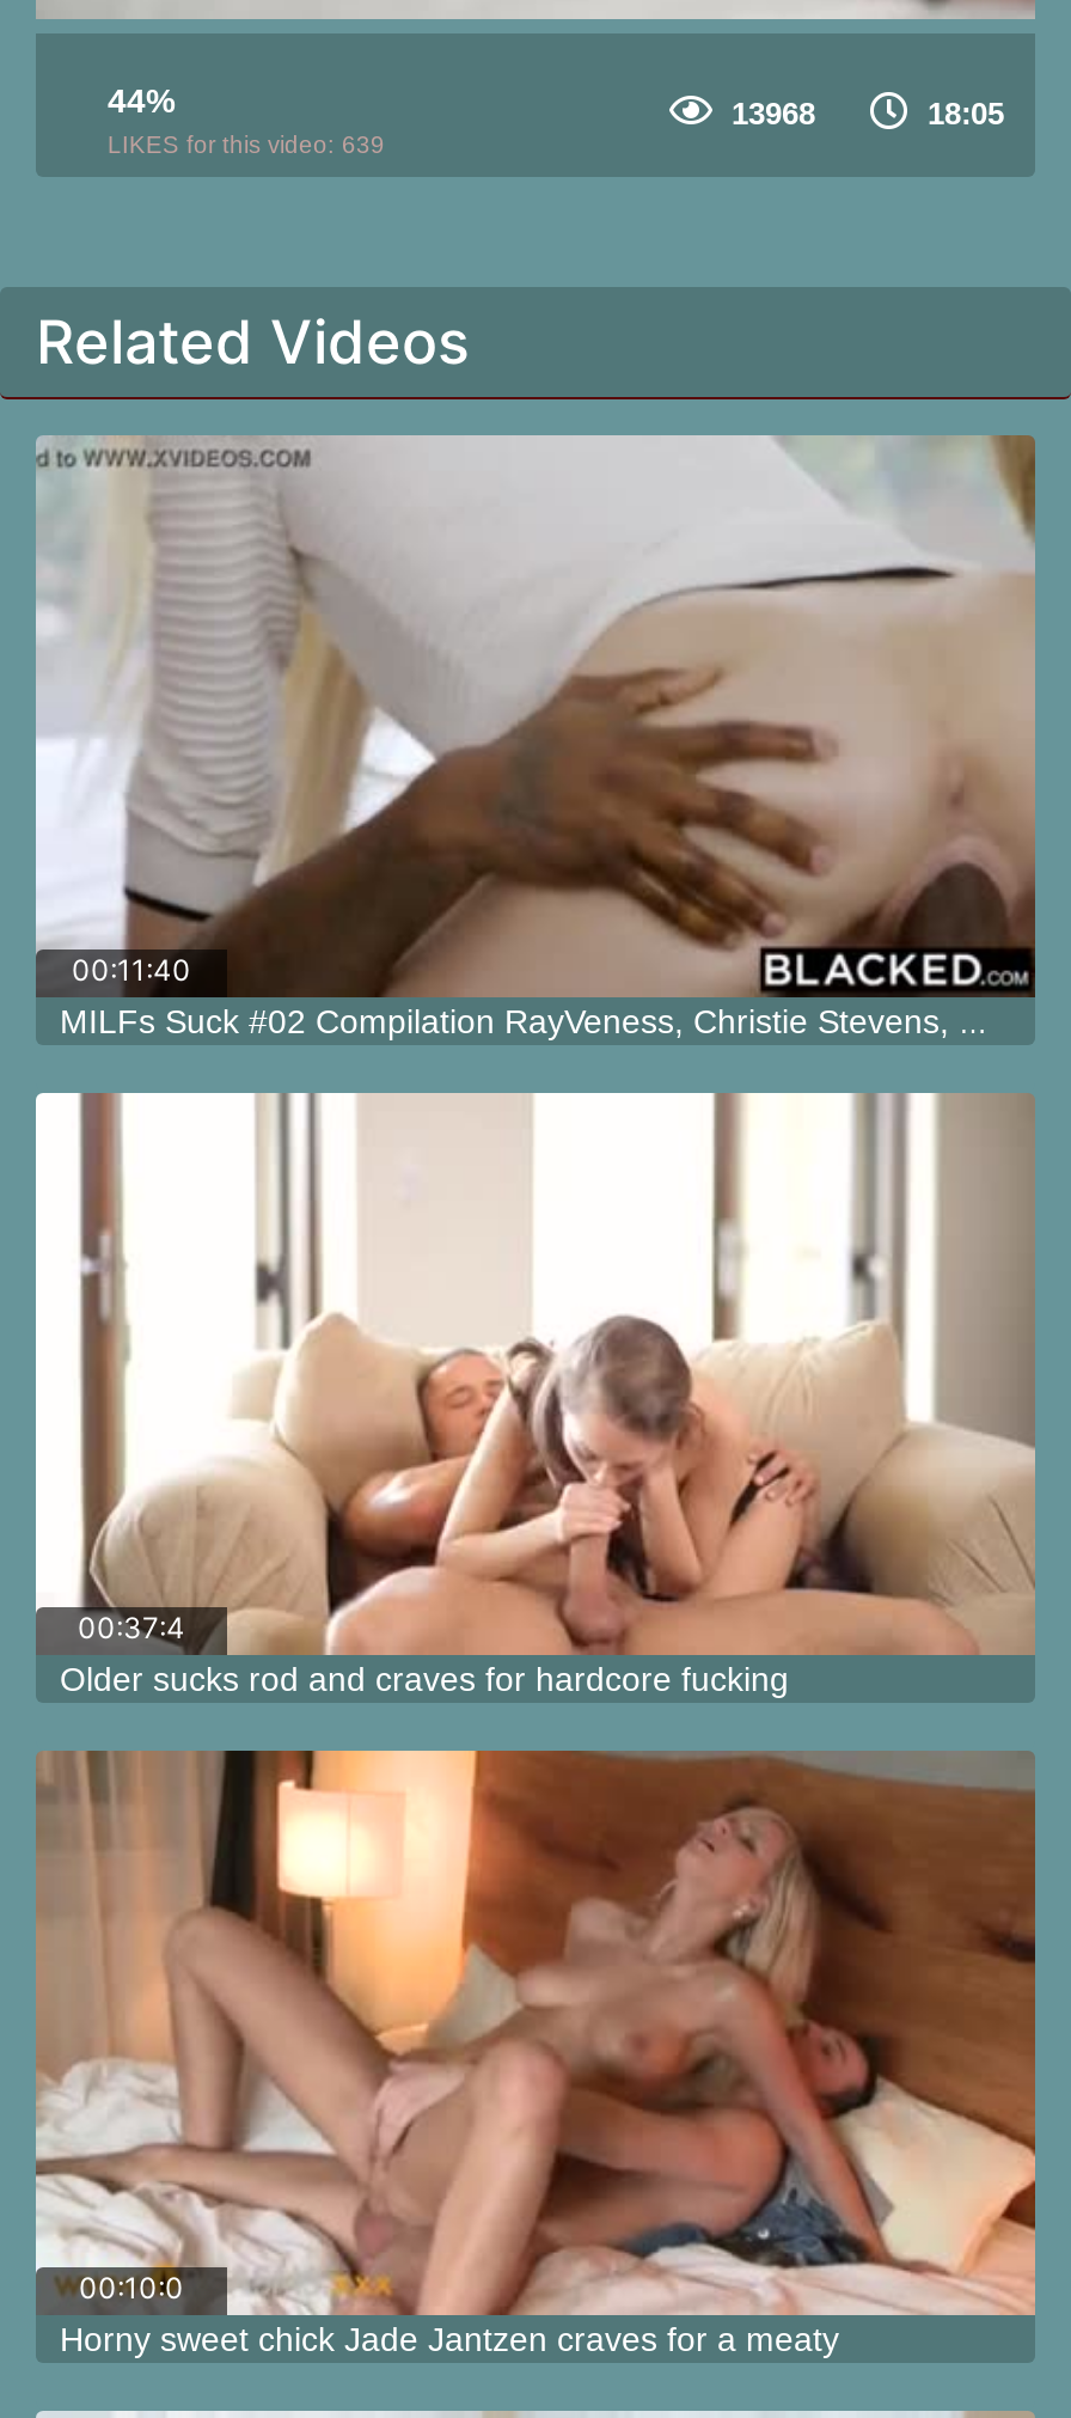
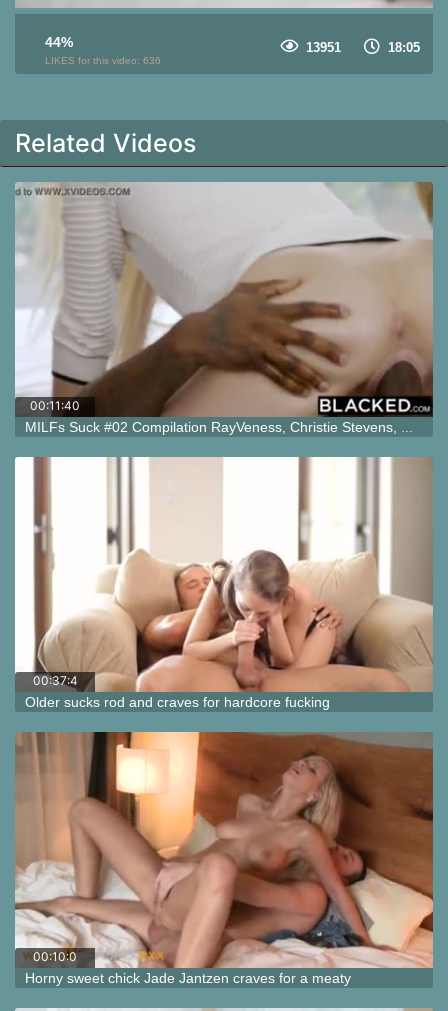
- 13968
+ 13951

- LIKES for this video: 639
+ LIKES for this video: 636
